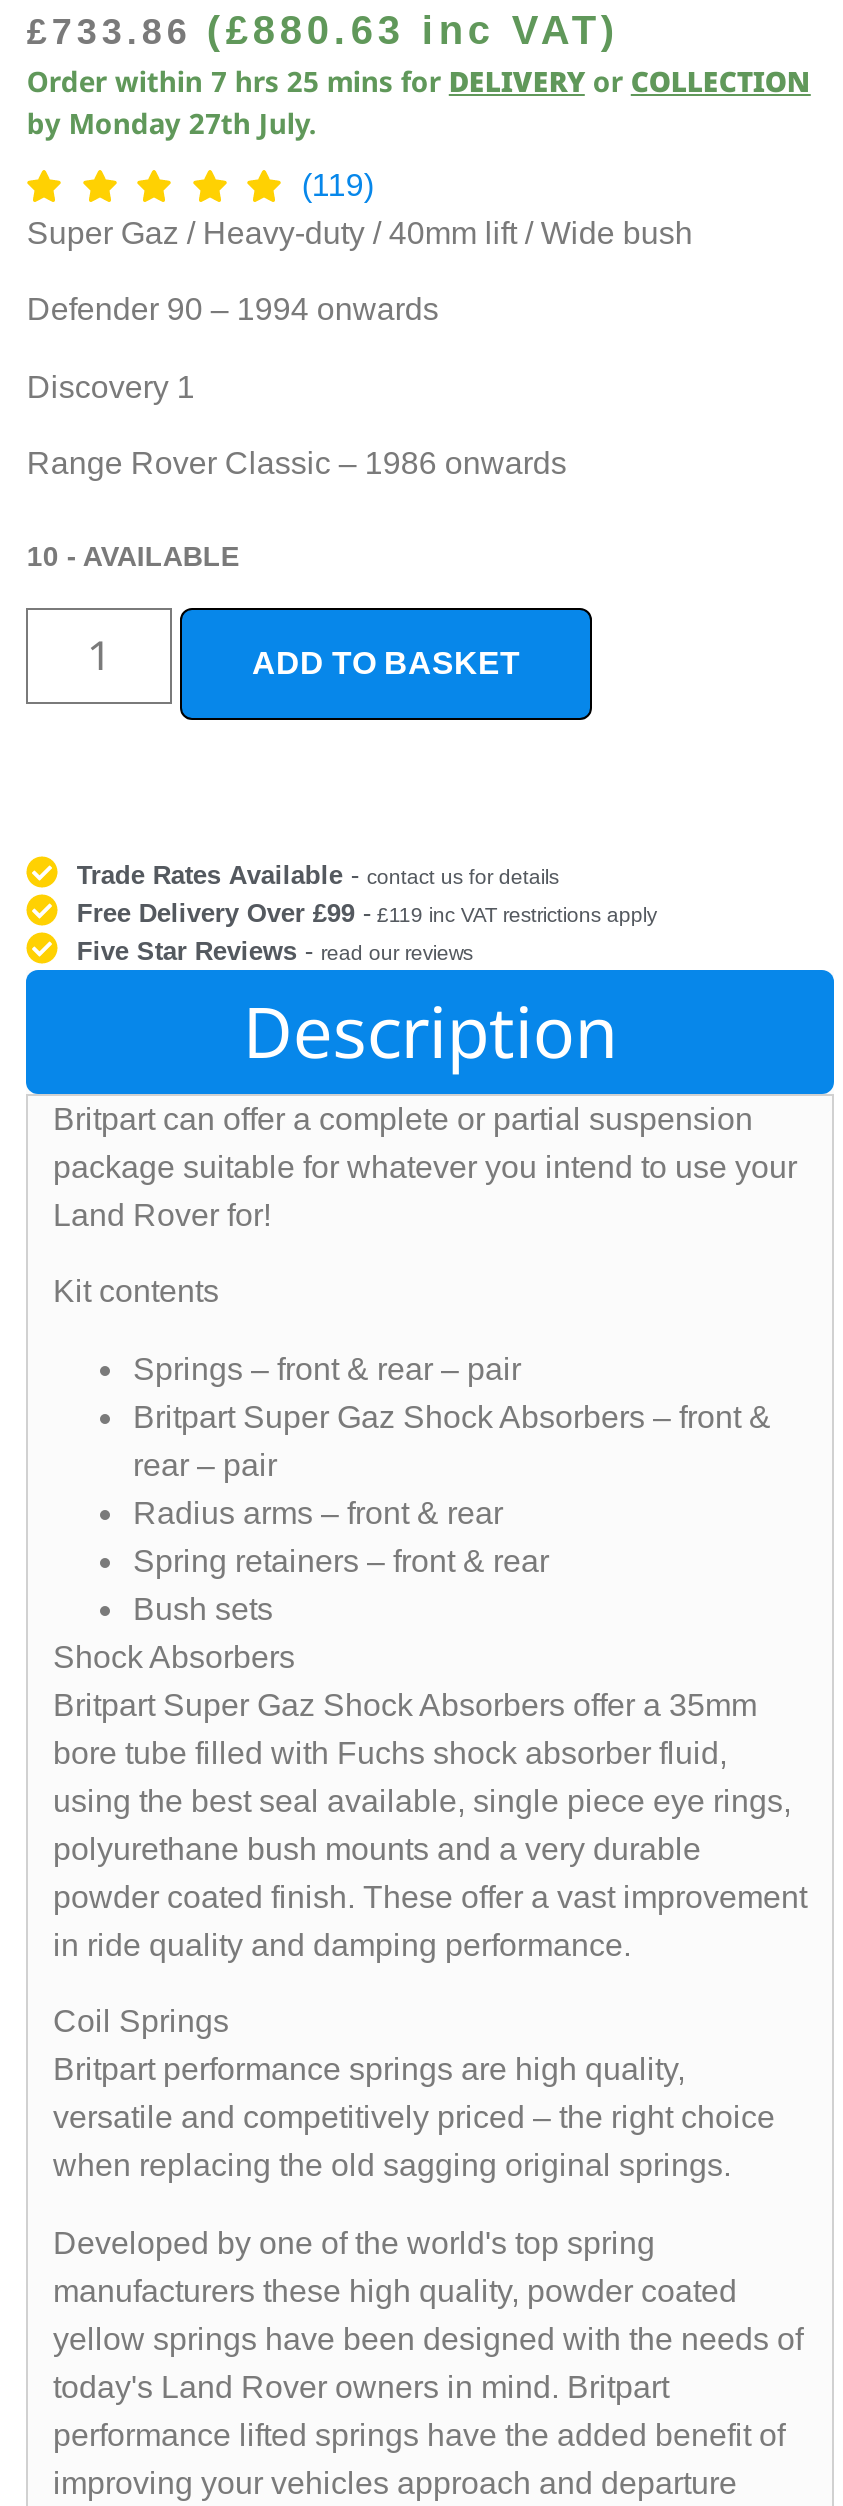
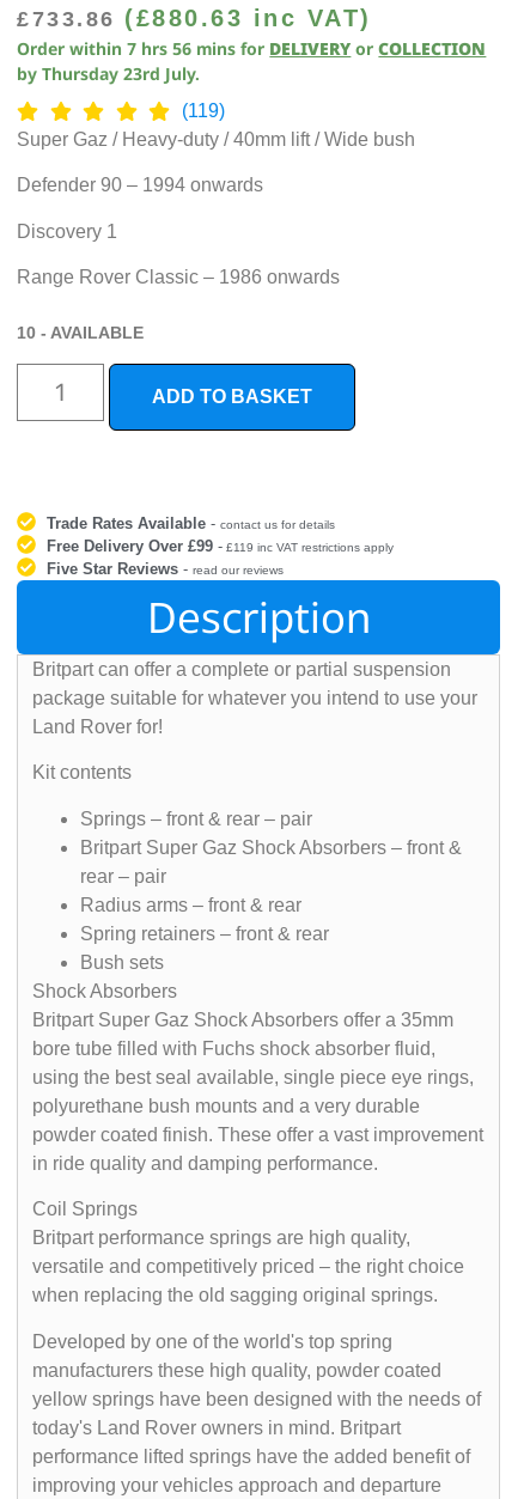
- Order within 7 hrs 25 mins for DELIVERY or COLLECTION
+ Order within 7 hrs 56 mins for DELIVERY or COLLECTION

- by Monday 27th July.
+ by Thursday 23rd July.
